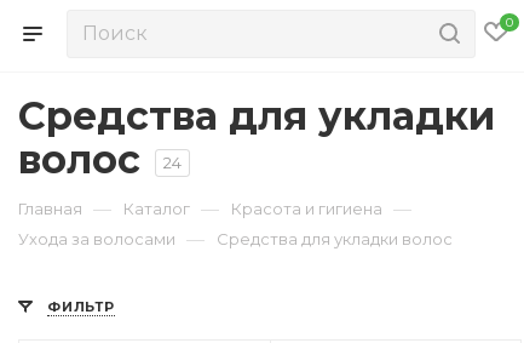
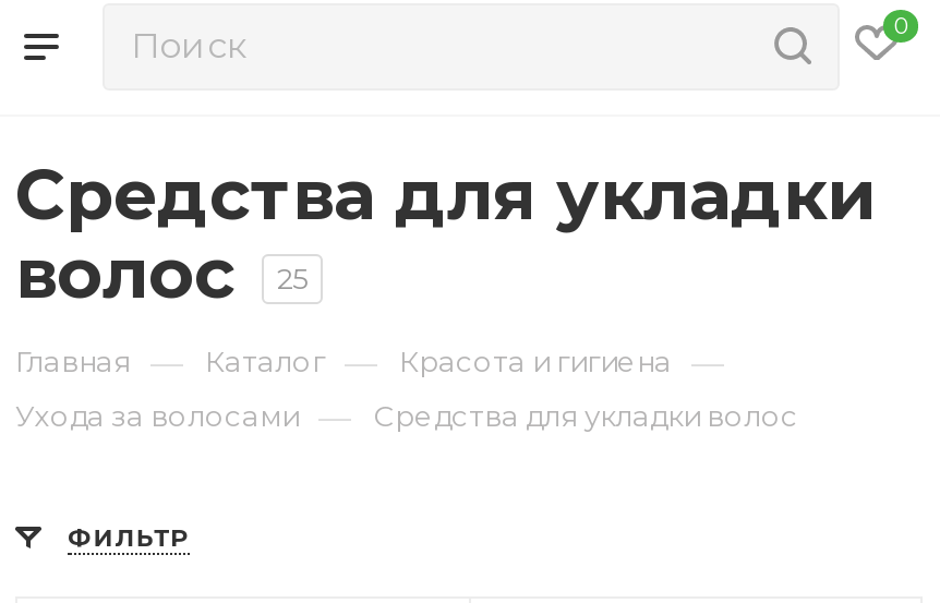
- волос 24
+ волос 25
